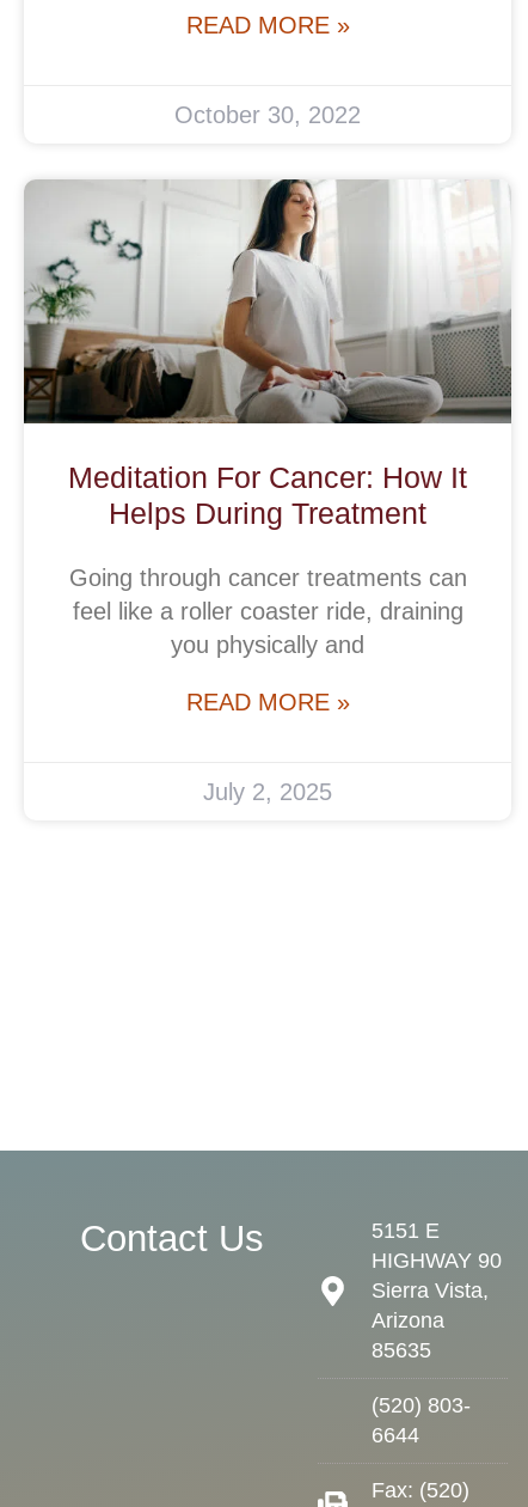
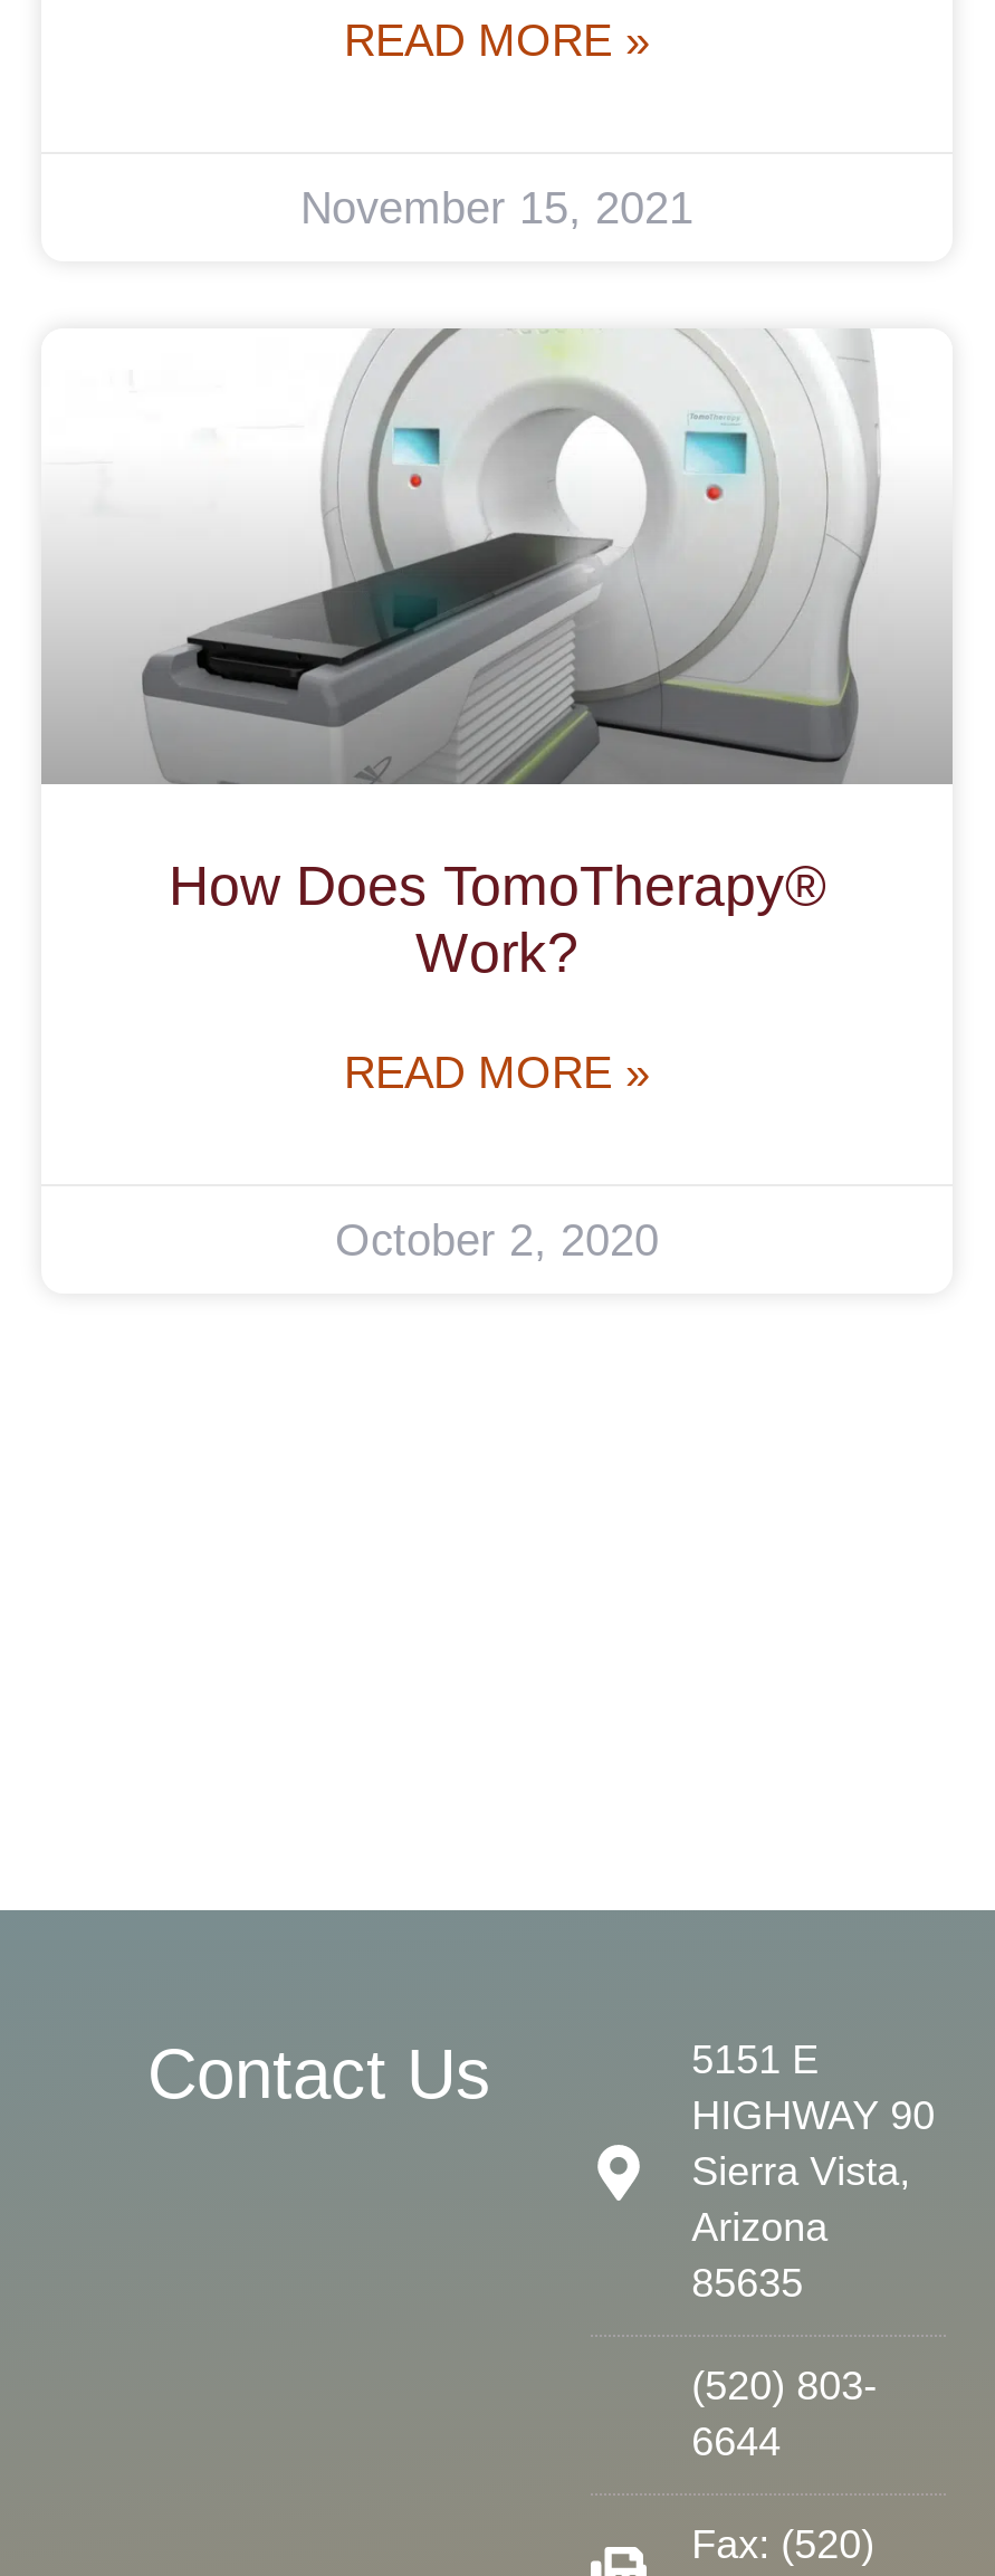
- October 30, 2022
+ November 15, 2021

- [image]
- Meditation For Cancer: How It
- Helps During Treatment
- Going through cancer treatments can
- feel like a roller coaster ride, draining
- you physically and
+ [image]
+ How Does TomoTherapy®
+ Work?

- July 2, 2025
+ October 2, 2020
